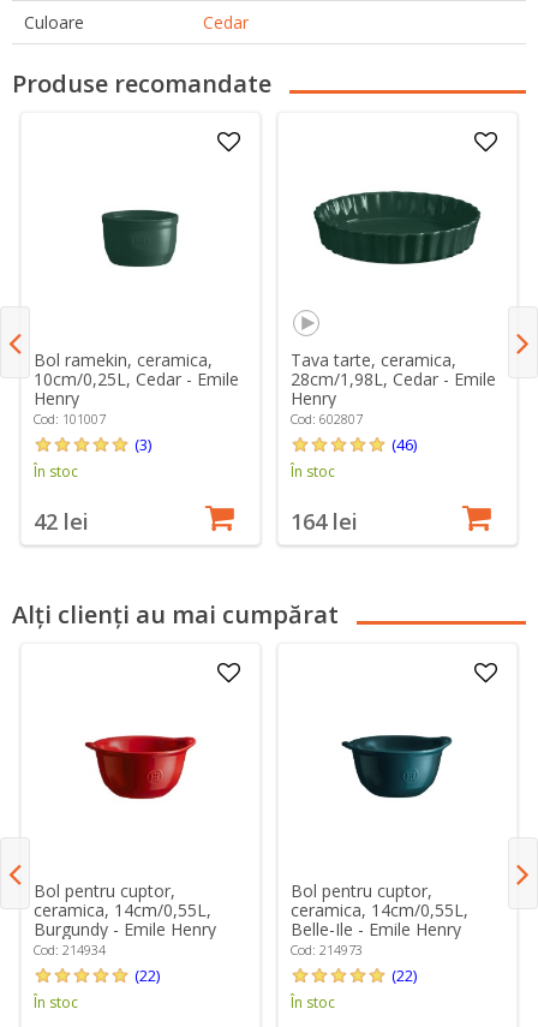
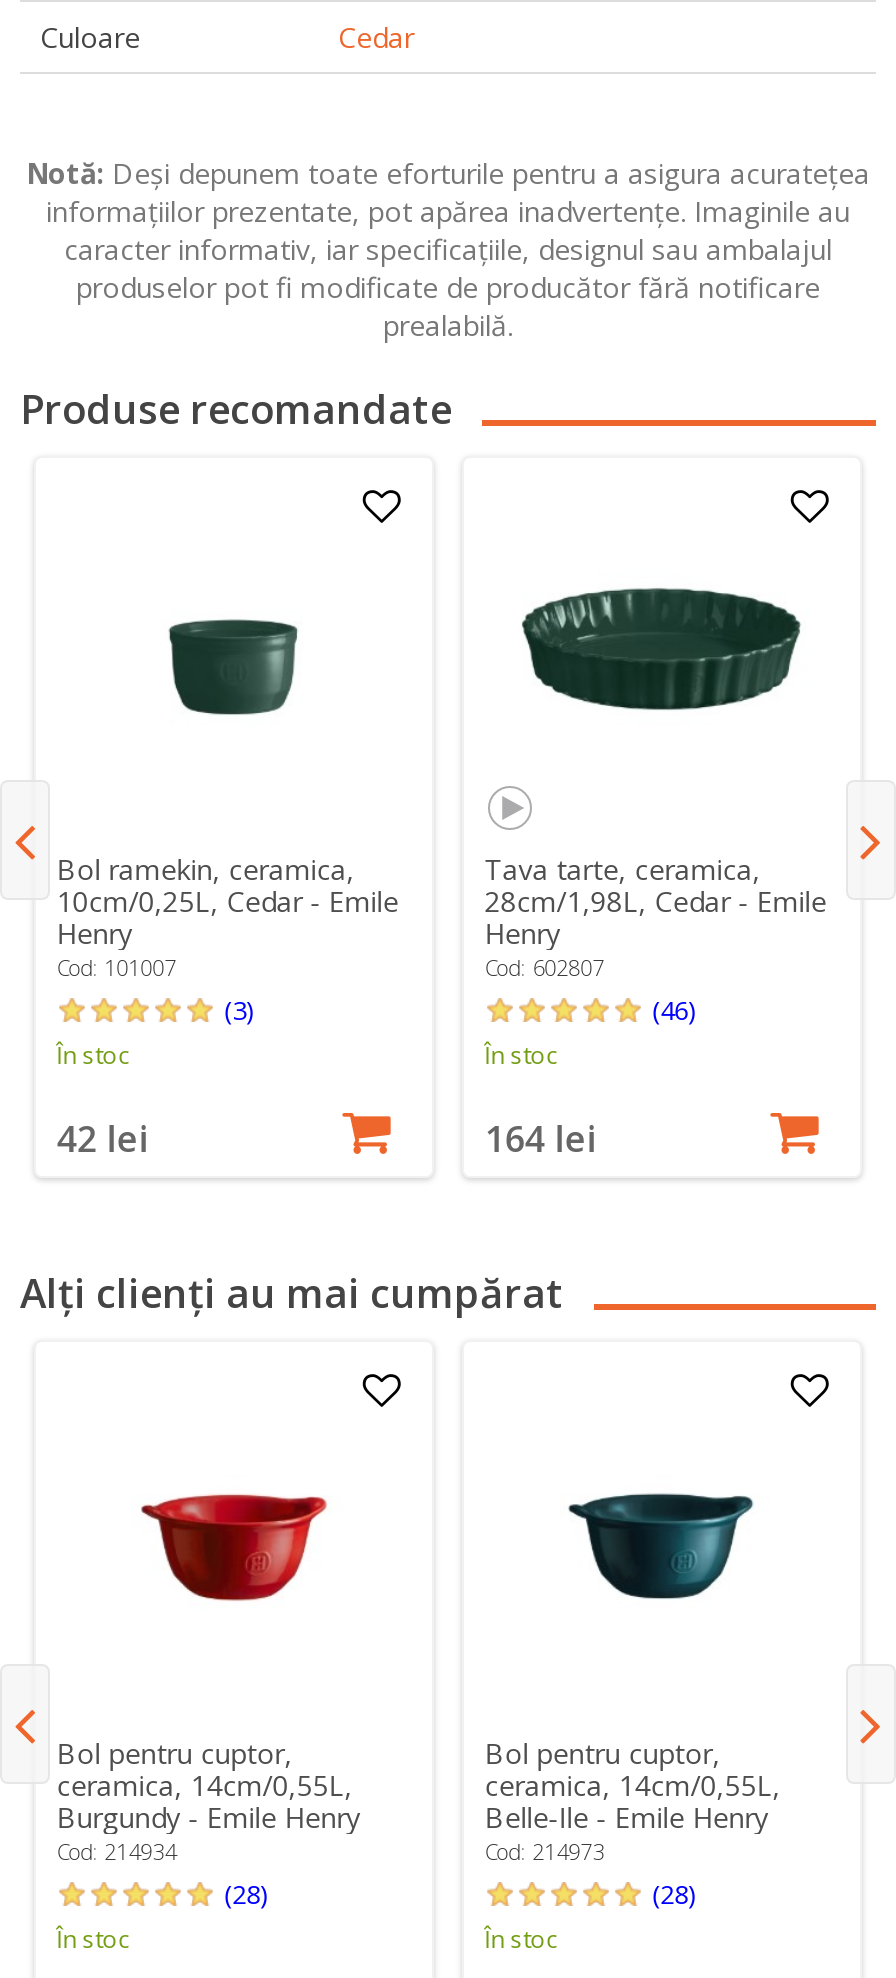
+ Notă: Deși depunem toate eforturile pentru a asigura acuratețea
+ informațiilor prezentate, pot apărea inadvertențe. Imaginile au
+ caracter informativ, iar specificațiile, designul sau ambalajul
+ produselor pot fi modificate de producător fără notificare
+ prealabilă.

- (22)
+ (28)

- (22)
+ (28)
